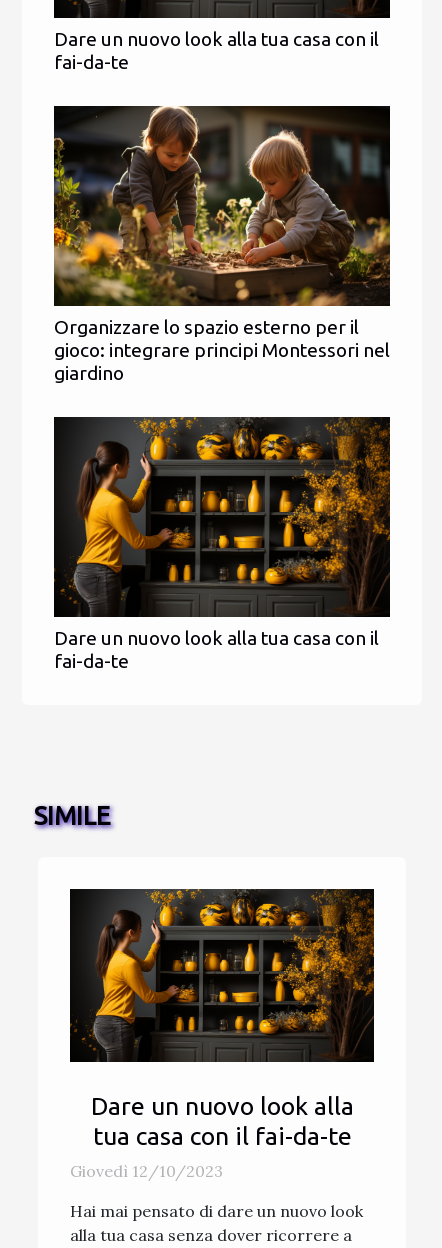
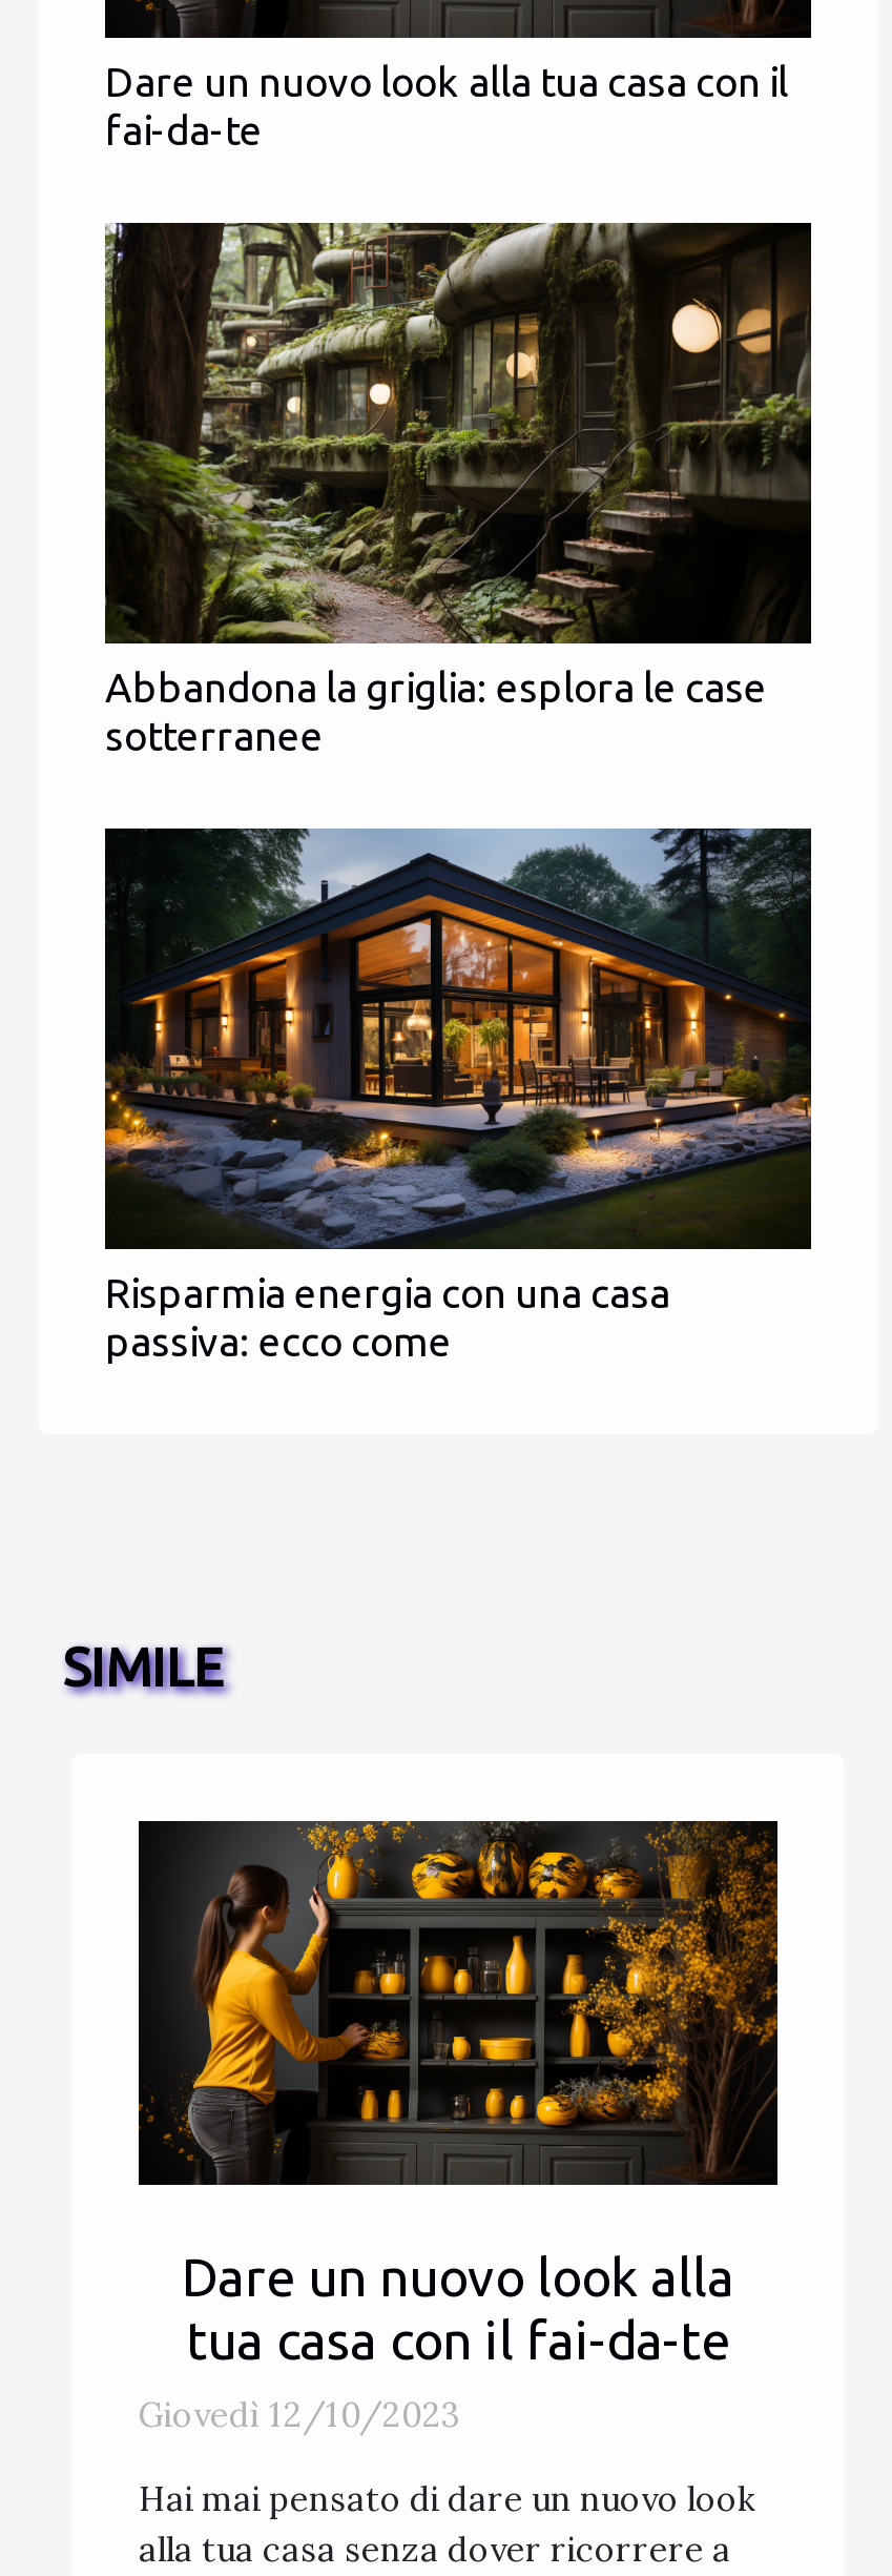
- [image]
- Organizzare lo spazio esterno per il
- gioco: integrare principi Montessori nel
- giardino
+ [image]
+ Abbandona la griglia: esplora le case
+ sotterranee

- [image]
- Dare un nuovo look alla tua casa con il
- fai-da-te
+ [image]
+ Risparmia energia con una casa
+ passiva: ecco come
